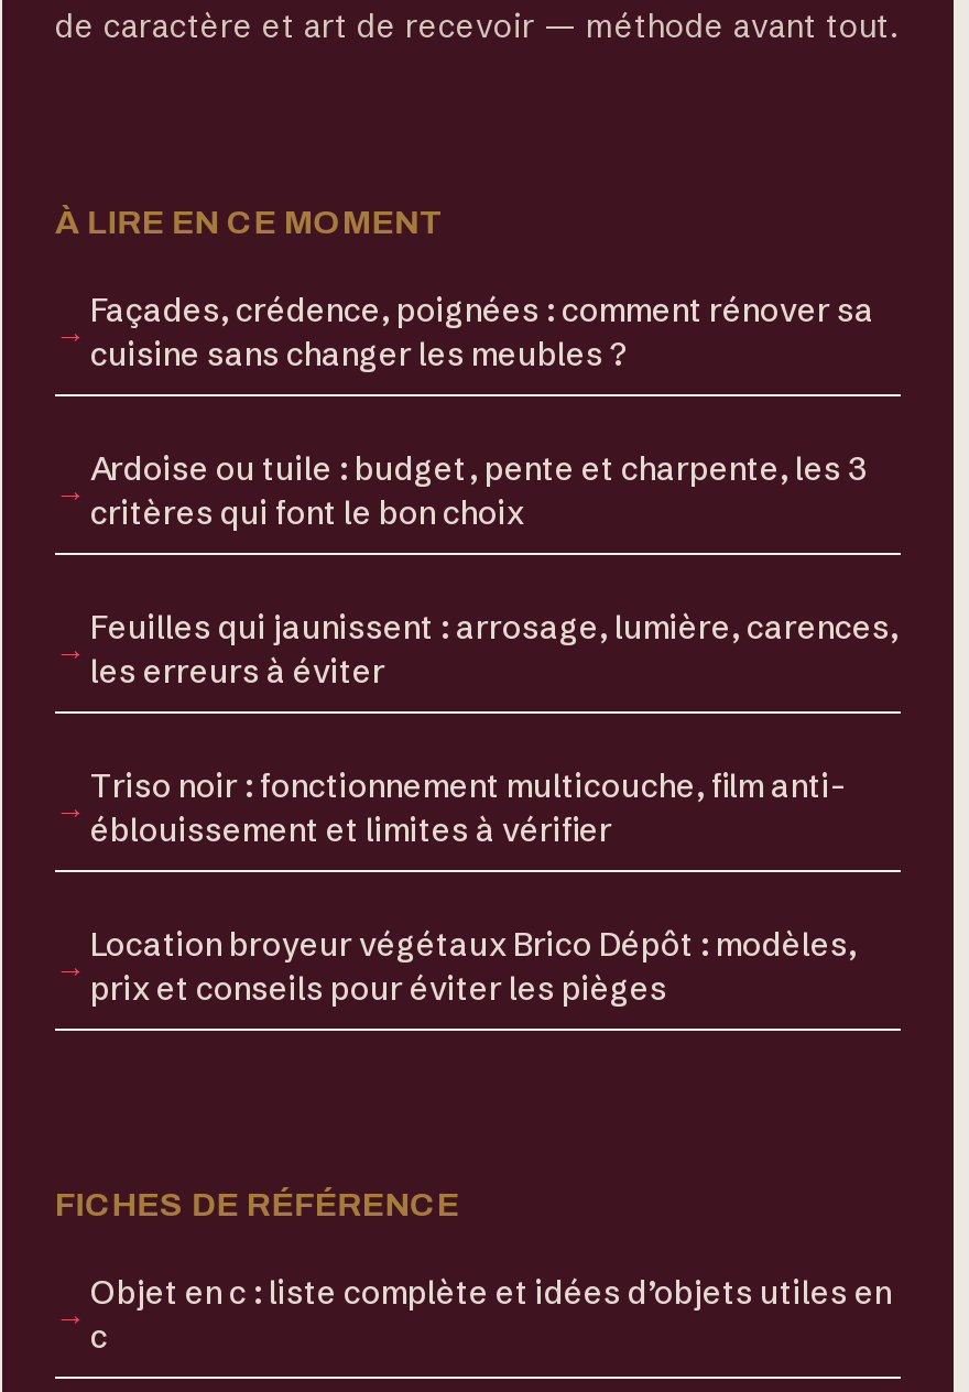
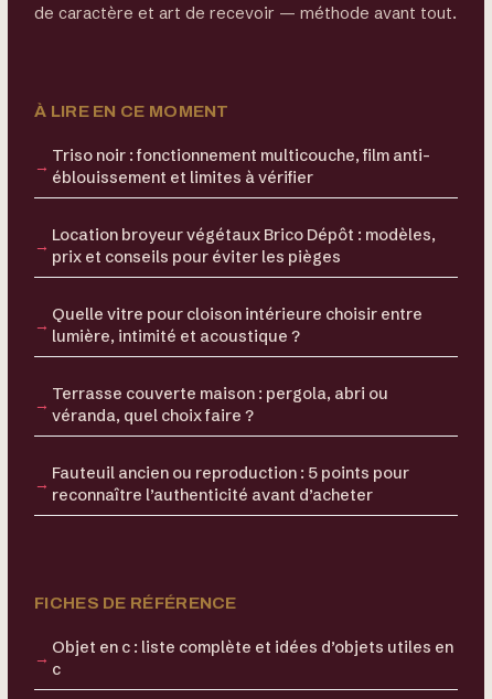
- Façades, crédence, poignées : comment rénover sa
- cuisine sans changer les meubles ?
- Ardoise ou tuile : budget, pente et charpente, les 3
- critères qui font le bon choix
- Feuilles qui jaunissent : arrosage, lumière, carences,
- les erreurs à éviter

moved up: Triso noir : fonctionnement multicouche, film anti- | éblouissement et limites à vérifier | Location broyeur végétaux Brico Dépôt : modèles, | prix et conseils pour éviter les pièges

+ Quelle vitre pour cloison intérieure choisir entre
+ lumière, intimité et acoustique ?
+ Terrasse couverte maison : pergola, abri ou
+ véranda, quel choix faire ?
+ Fauteuil ancien ou reproduction : 5 points pour
+ reconnaître l’authenticité avant d’acheter
